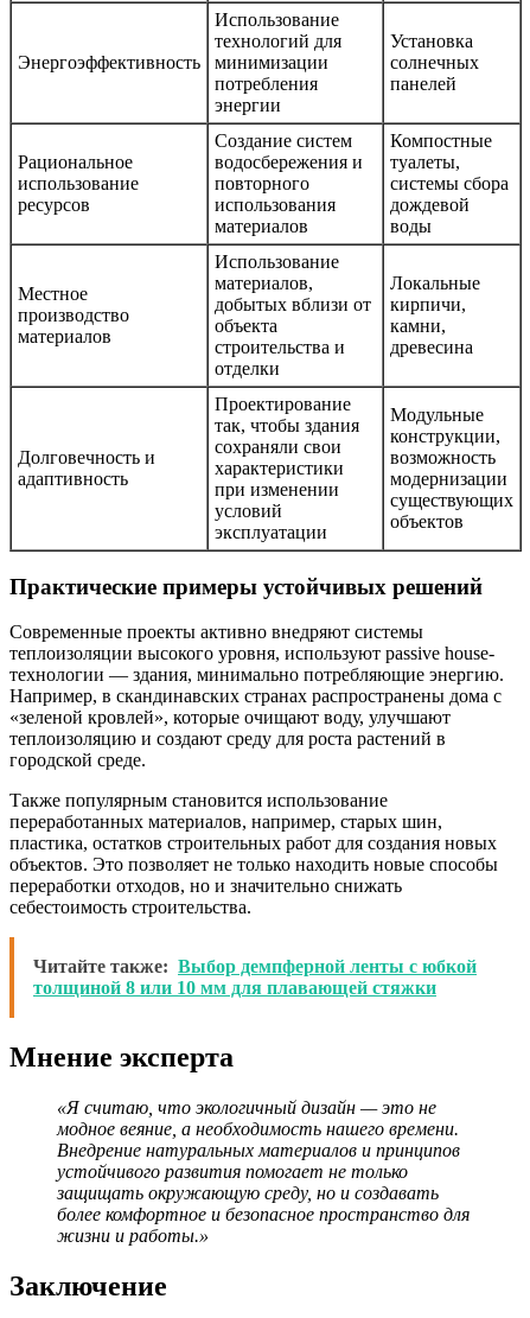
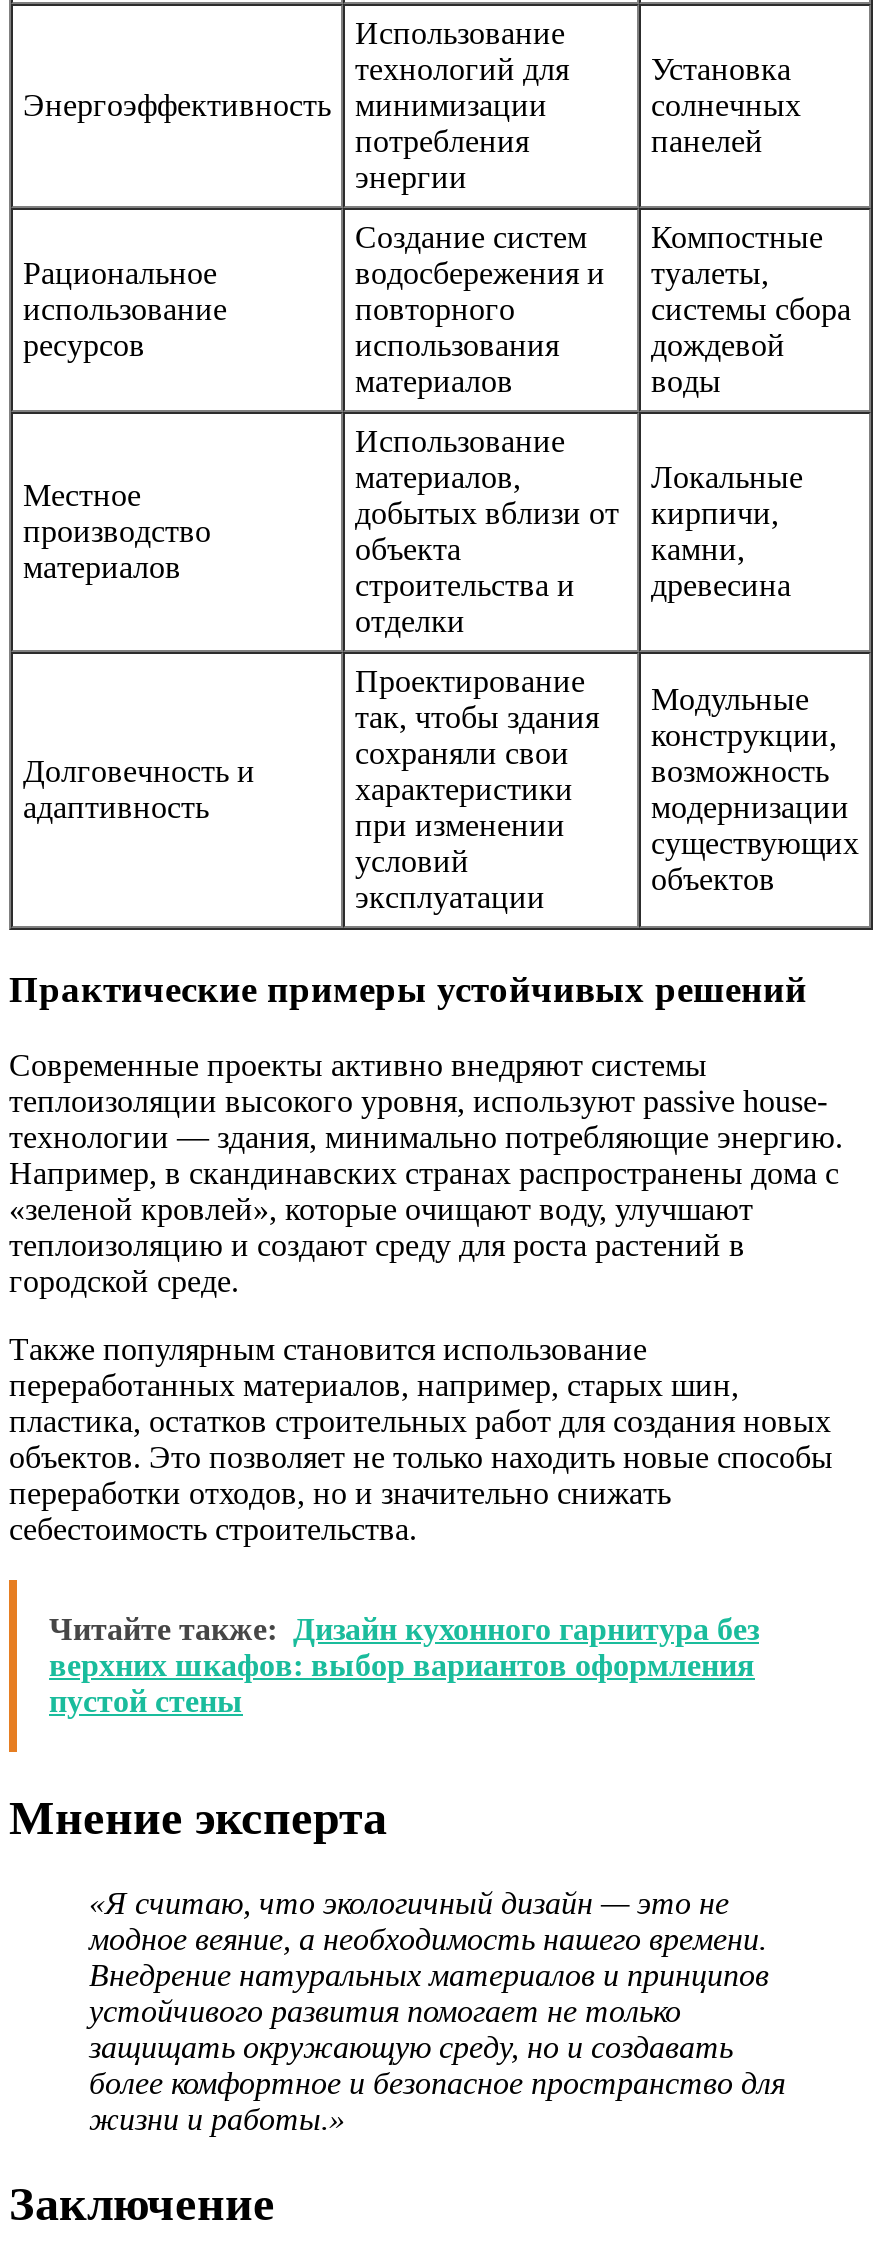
- Читайте также: Выбор демпферной ленты с юбкой
- толщиной 8 или 10 мм для плавающей стяжки
+ Читайте также: Дизайн кухонного гарнитура без
+ верхних шкафов: выбор вариантов оформления
+ пустой стены
